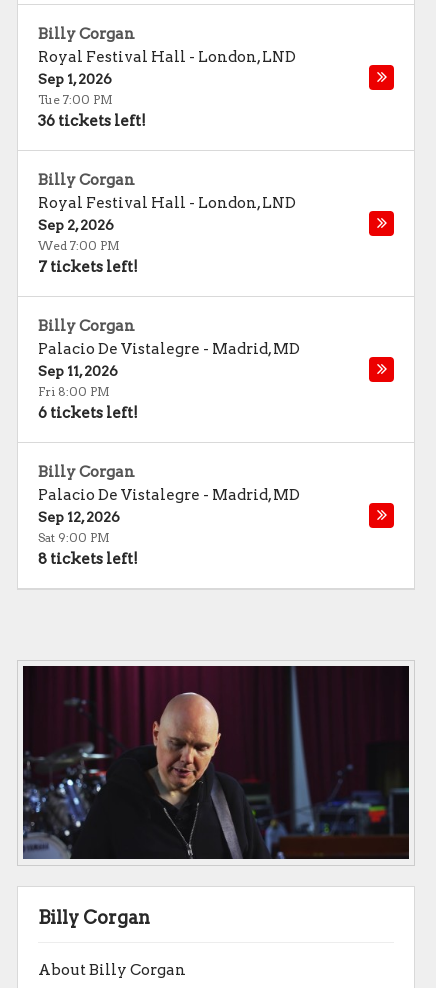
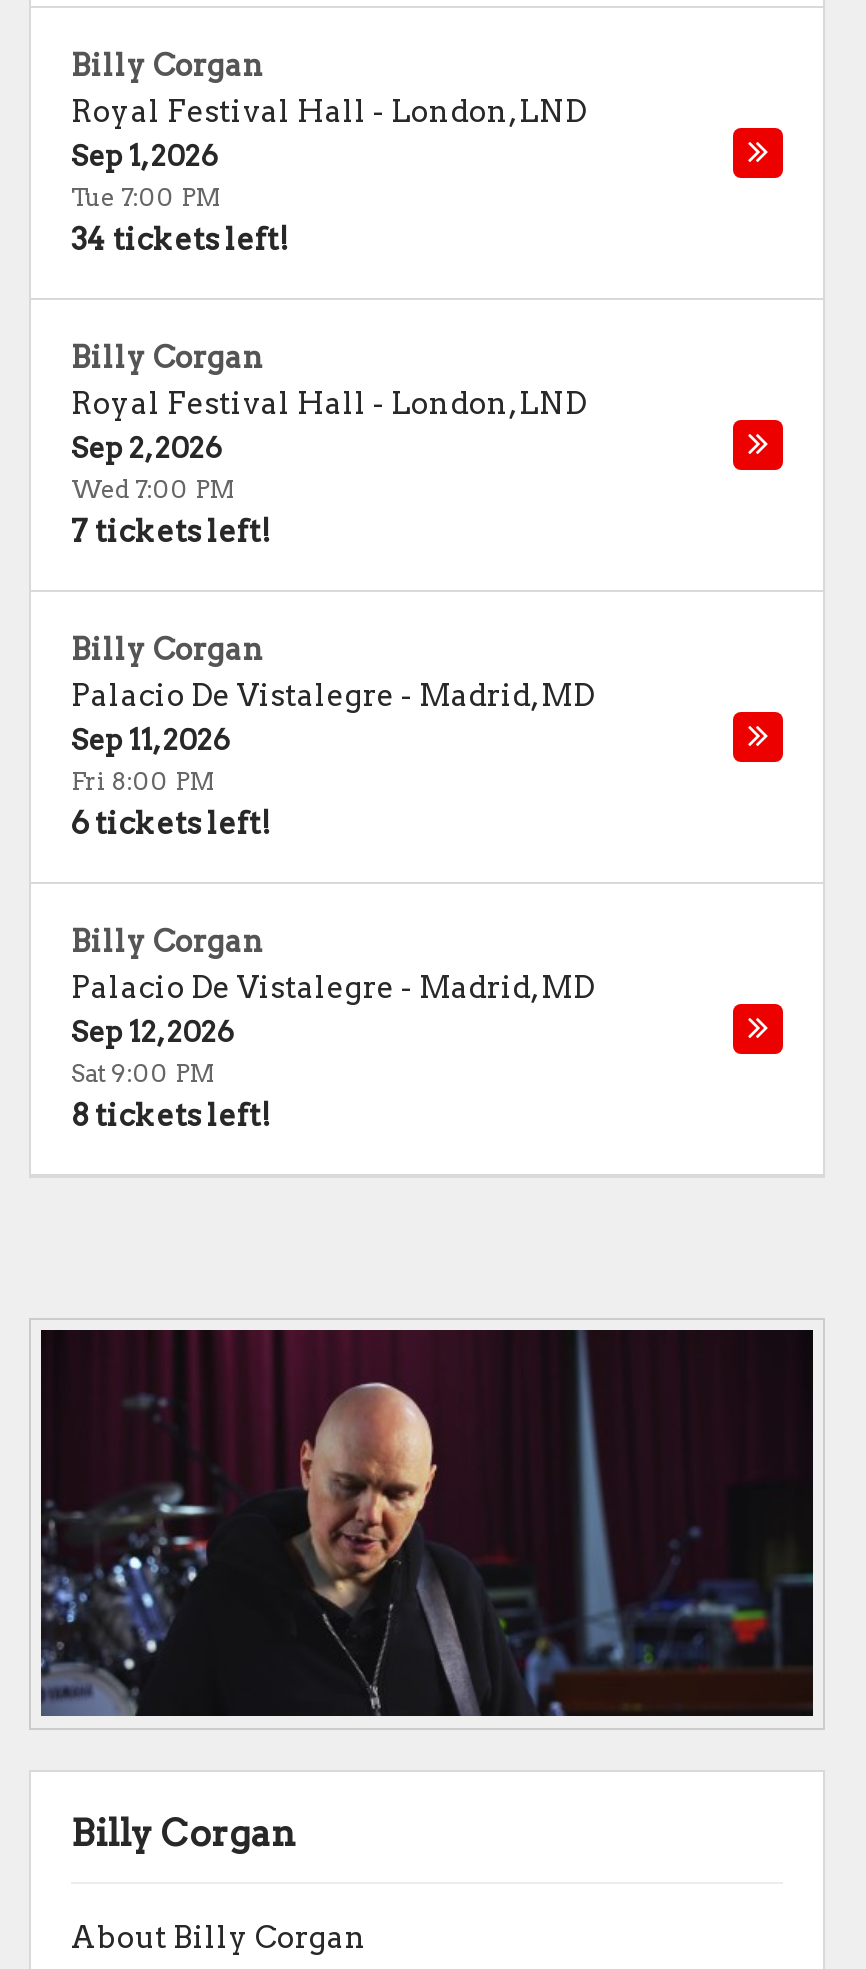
- 36 tickets left!
+ 34 tickets left!
